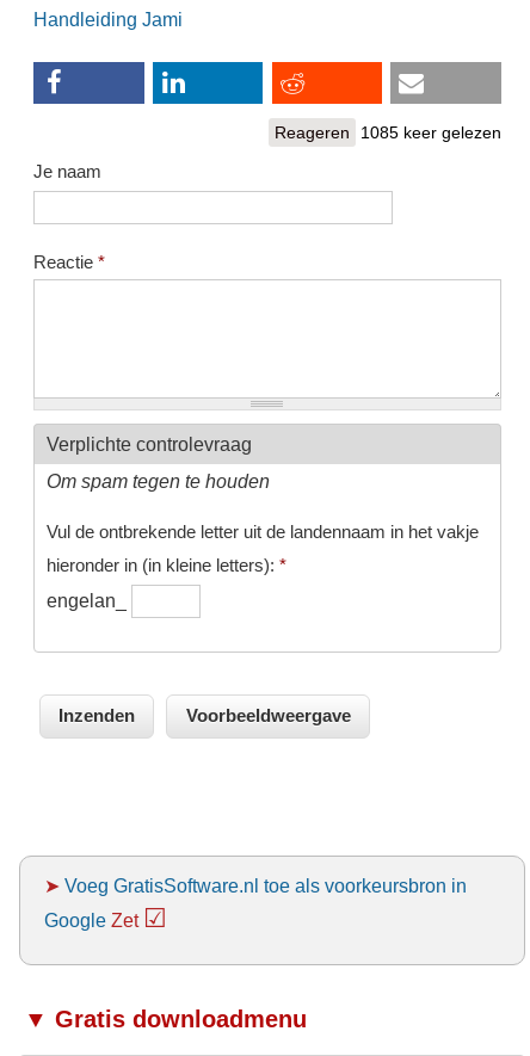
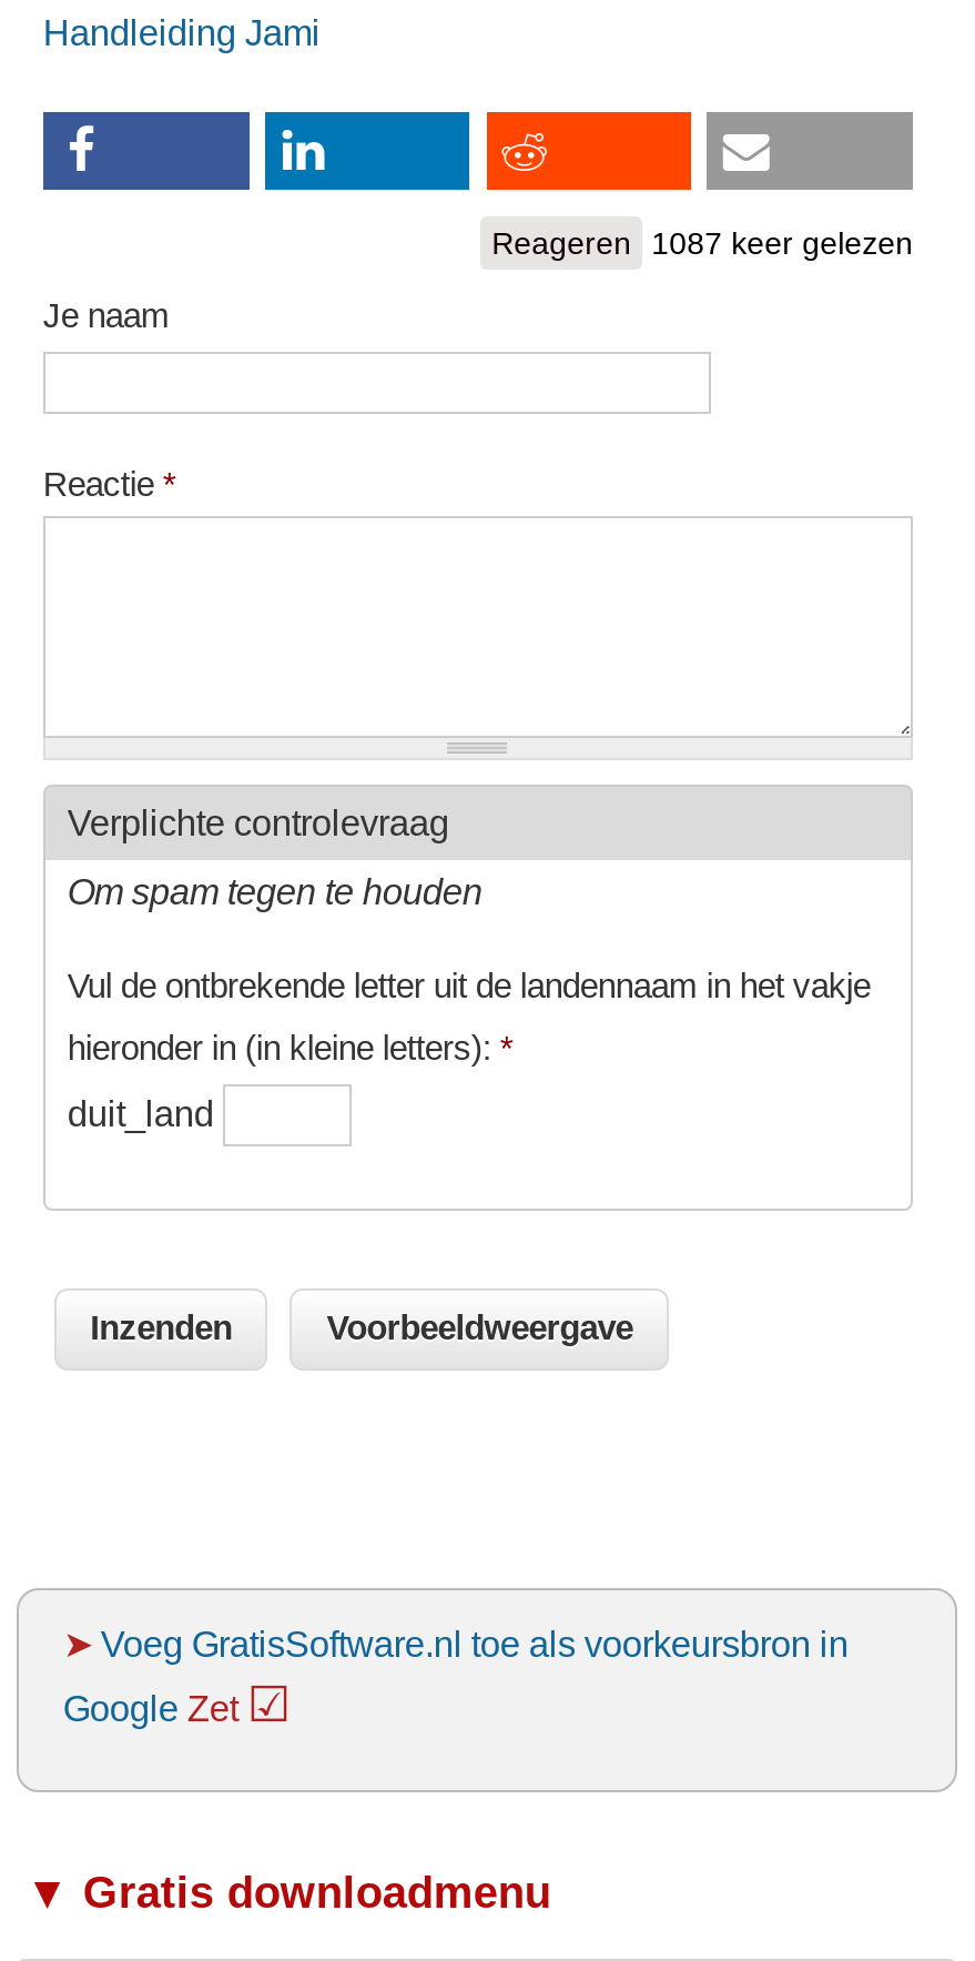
- Reageren 1085 keer gelezen
+ Reageren 1087 keer gelezen

- engelan_
+ duit_land
